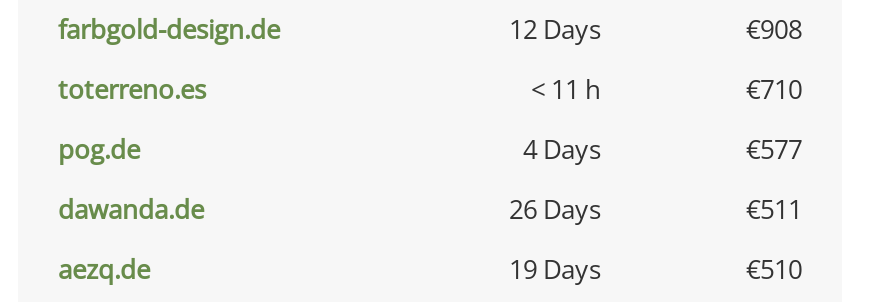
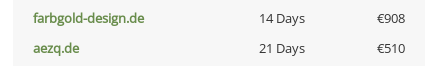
- 12 Days
+ 14 Days

- toterreno.es
- < 11 h
- €710
- pog.de
- 4 Days
- €577
- dawanda.de
- 26 Days
- €511

- 19 Days
+ 21 Days
